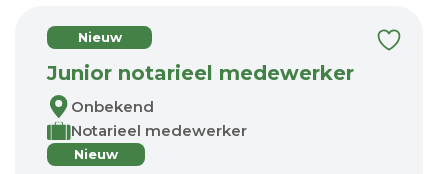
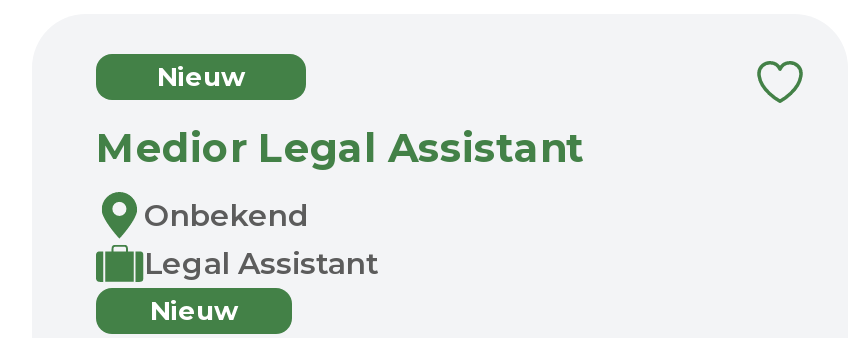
- Junior notarieel medewerker
+ Medior Legal Assistant

- Notarieel medewerker
+ Legal Assistant
